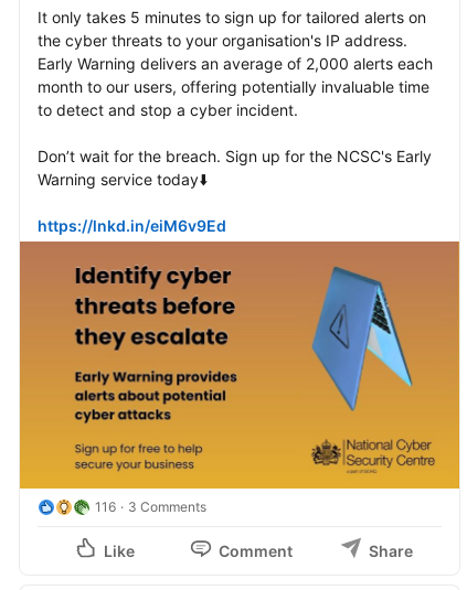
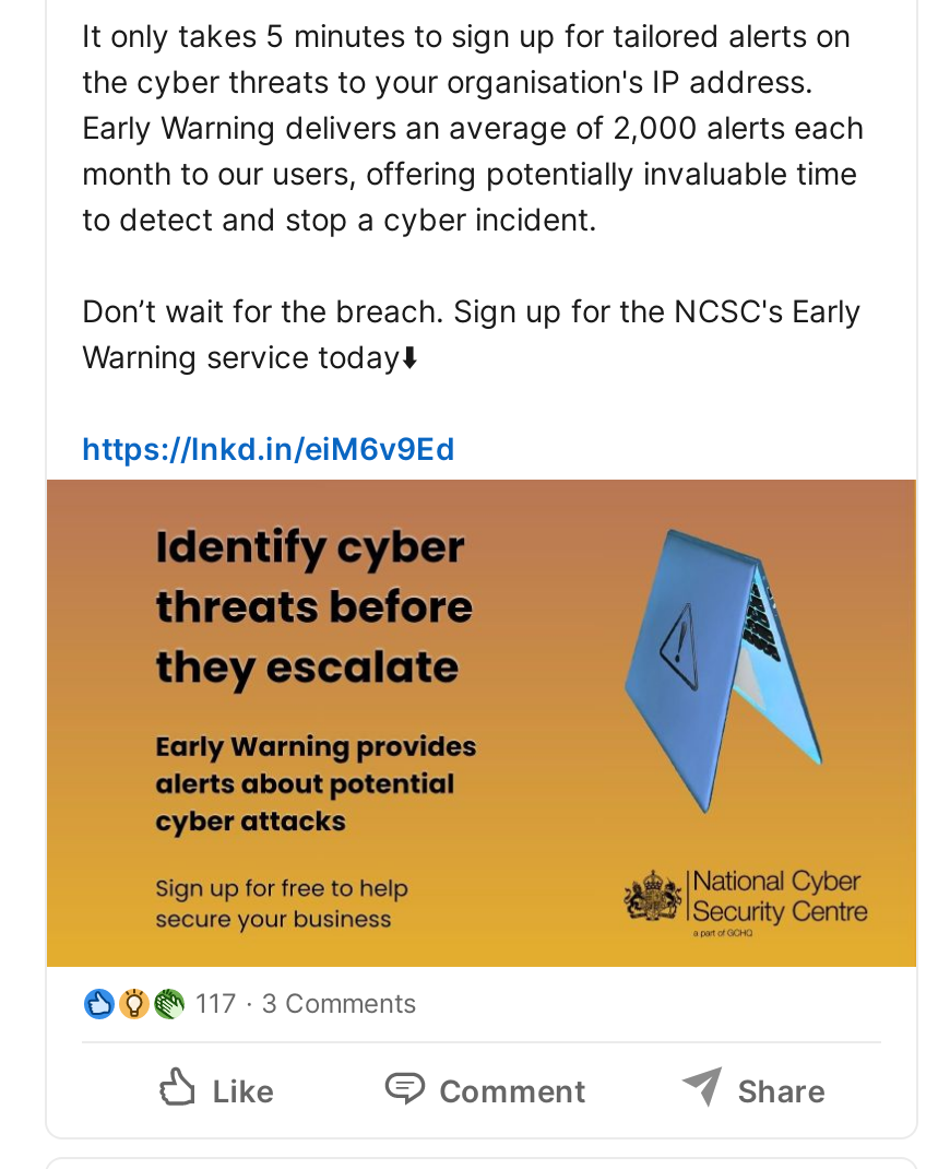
- 116 3 Comments
+ 117 3 Comments
